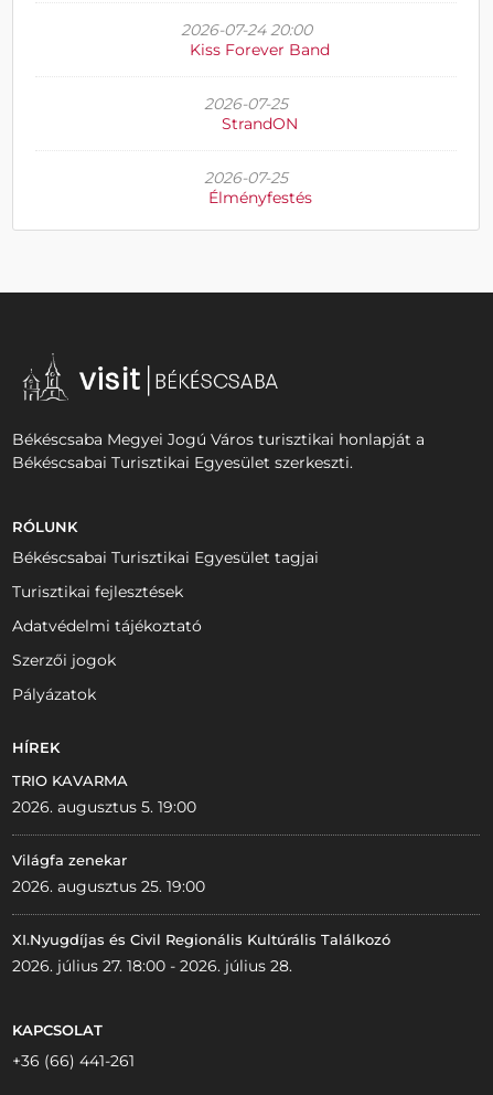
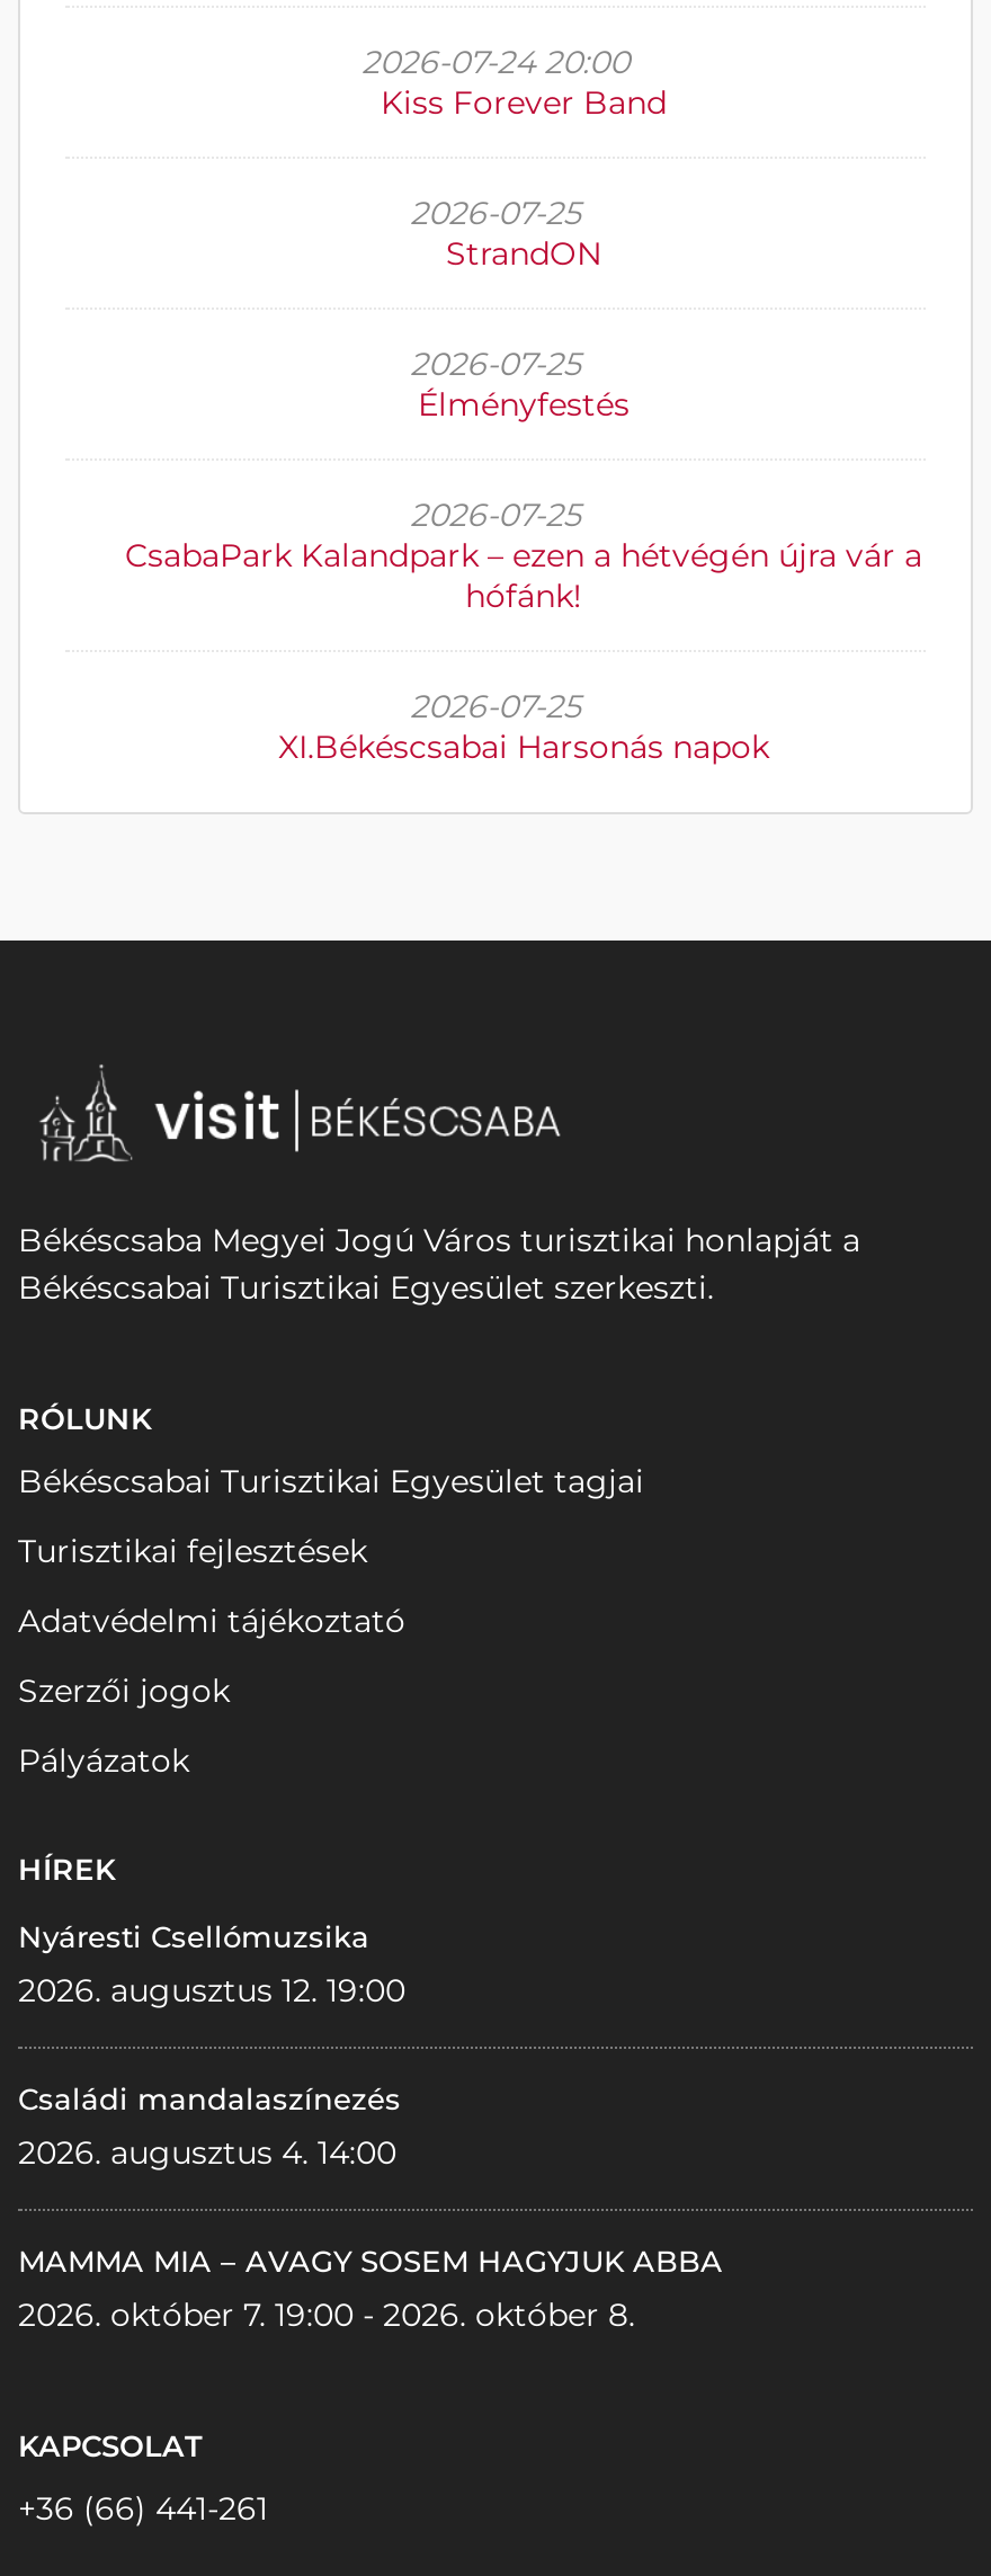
+ 2026-07-25
+ CsabaPark Kalandpark – ezen a hétvégén újra vár a
+ hófánk!
+ 2026-07-25
+ XI.Békéscsabai Harsonás napok

- TRIO KAVARMA
- 2026. augusztus 5. 19:00
+ Nyáresti Csellómuzsika
+ 2026. augusztus 12. 19:00

- Világfa zenekar
- 2026. augusztus 25. 19:00
+ Családi mandalaszínezés
+ 2026. augusztus 4. 14:00

- XI.Nyugdíjas és Civil Regionális Kultúrális Találkozó
- 2026. július 27. 18:00 - 2026. július 28.
+ MAMMA MIA – AVAGY SOSEM HAGYJUK ABBA
+ 2026. október 7. 19:00 - 2026. október 8.
